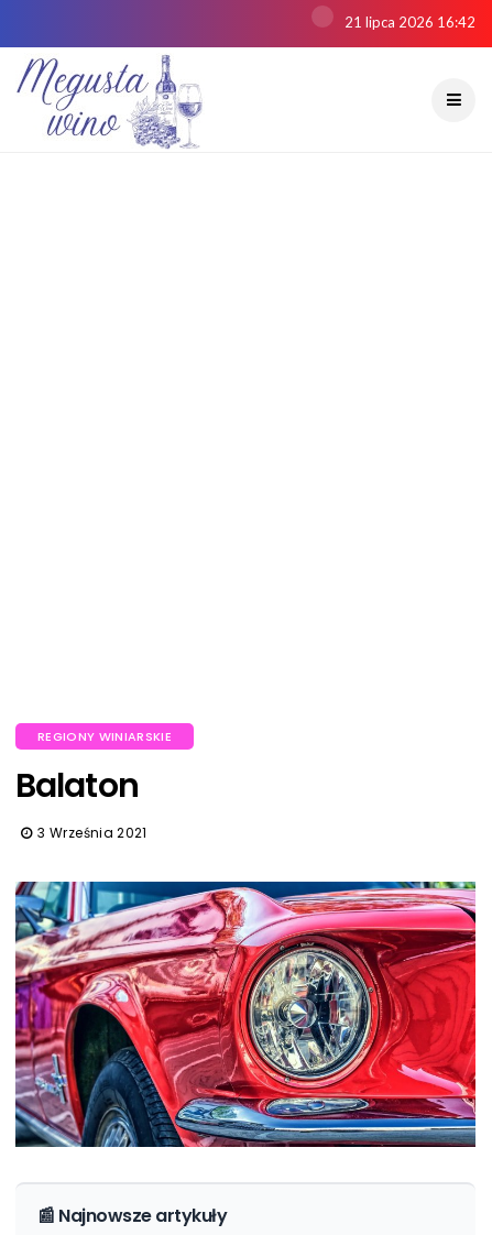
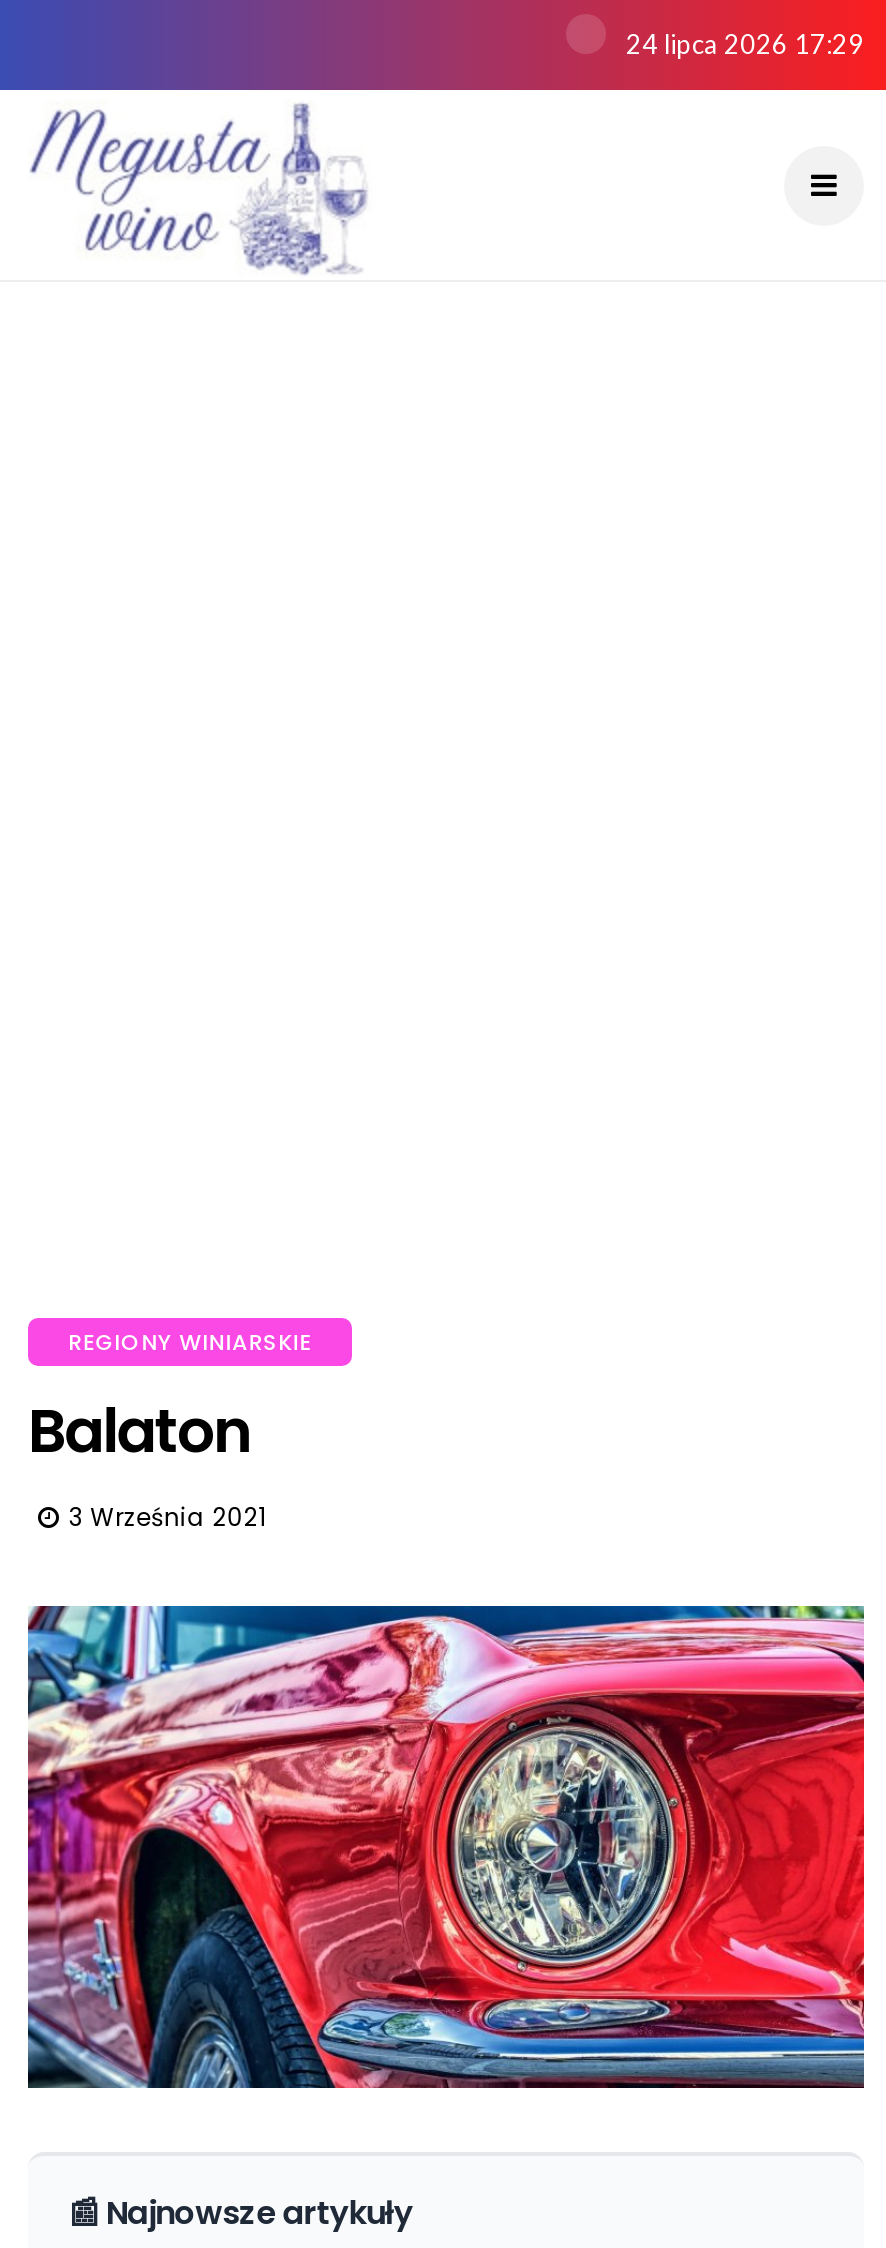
- 21 lipca 2026 16:42
+ 24 lipca 2026 17:29
